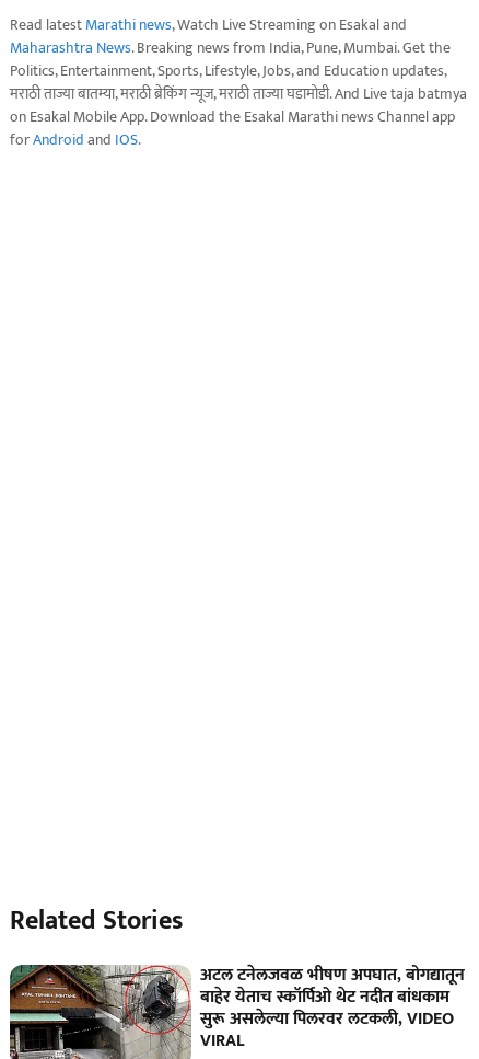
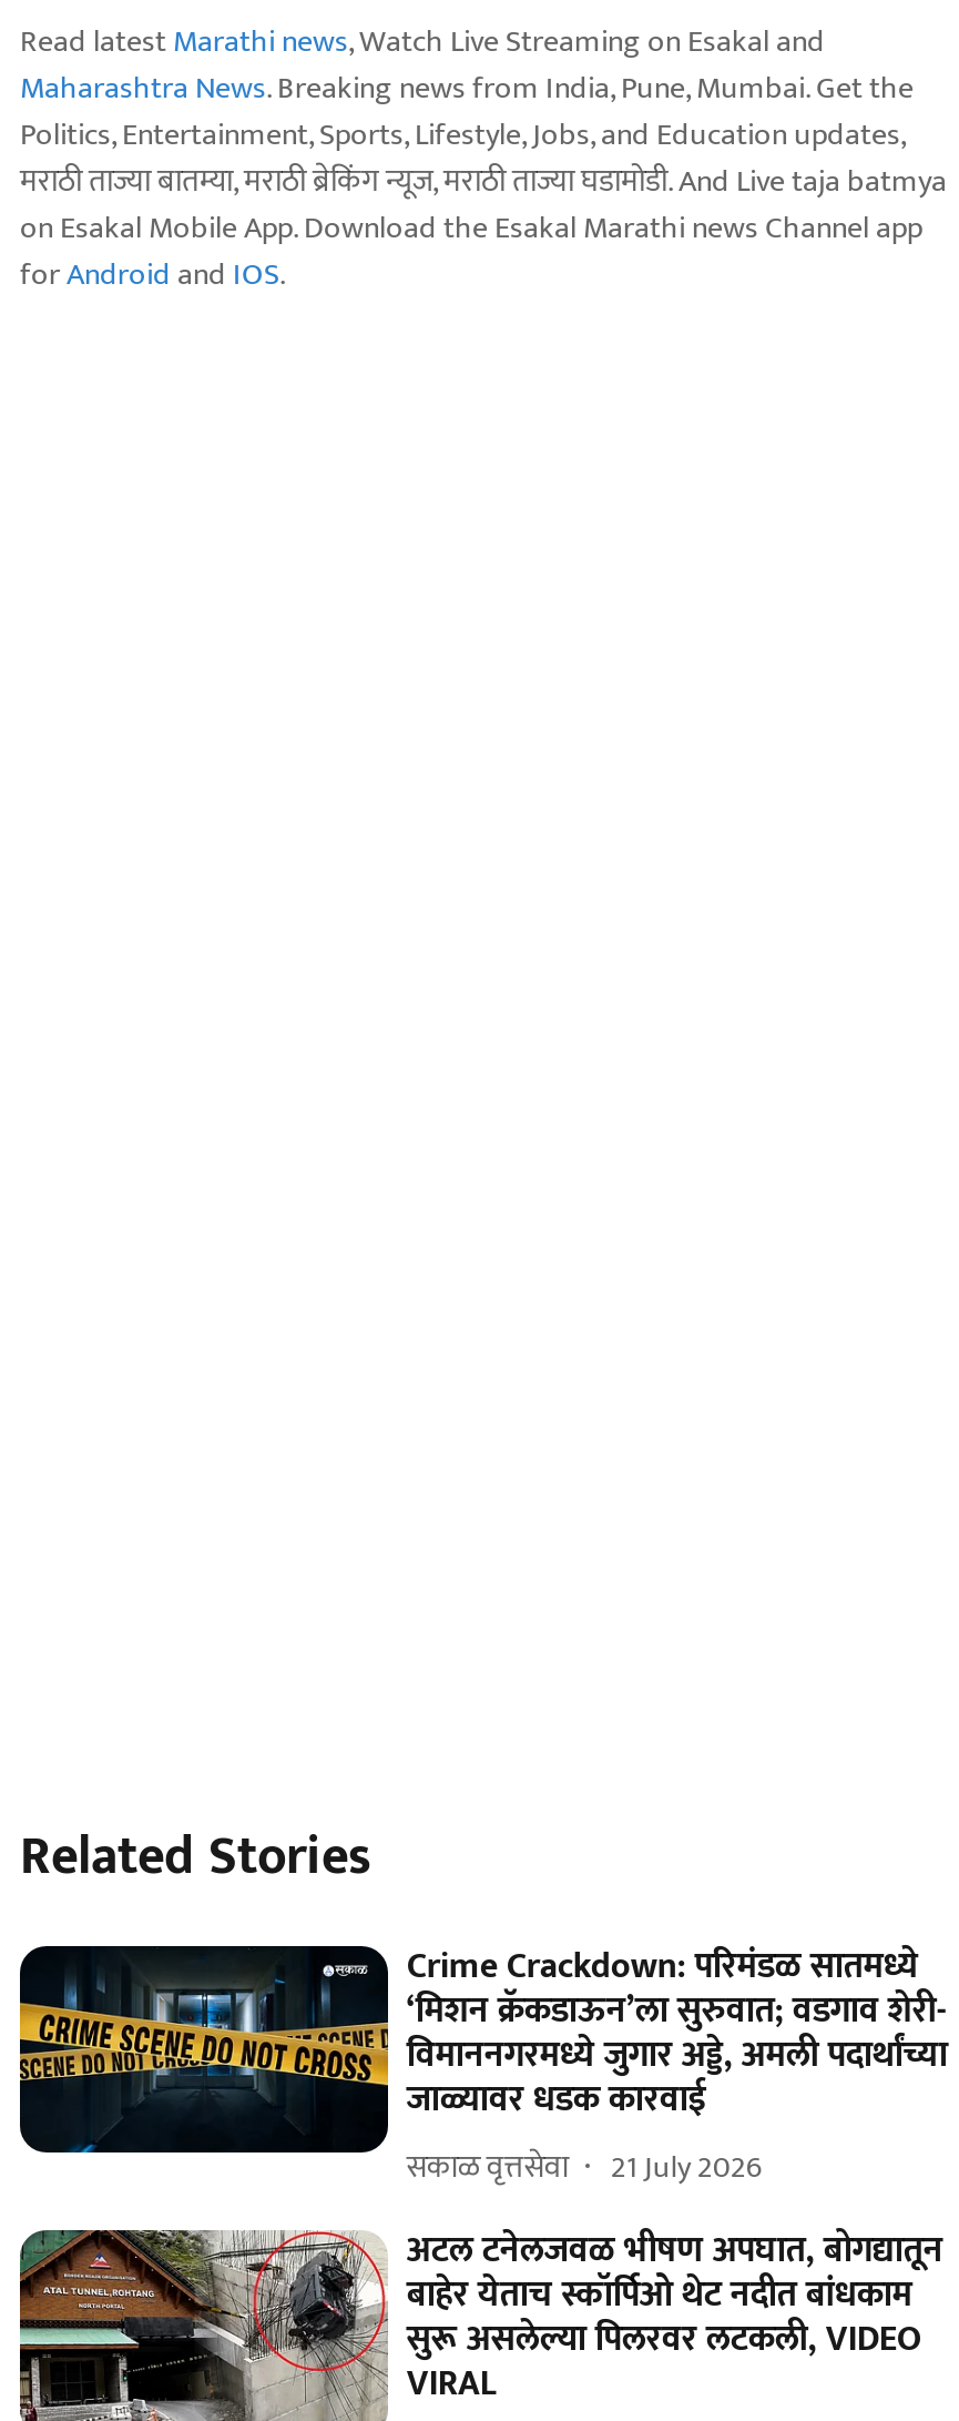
+ [image]
+ Crime Crackdown: परिमंडळ सातमध्ये
+ ‘मिशन क्रॅकडाऊन’ला सुरुवात; वडगाव शेरी-
+ विमाननगरमध्ये जुगार अड्डे, अमली पदार्थांच्या
+ जाळ्यावर धडक कारवाई
+ सकाळ वृत्तसेवा
+ 21 July 2026
